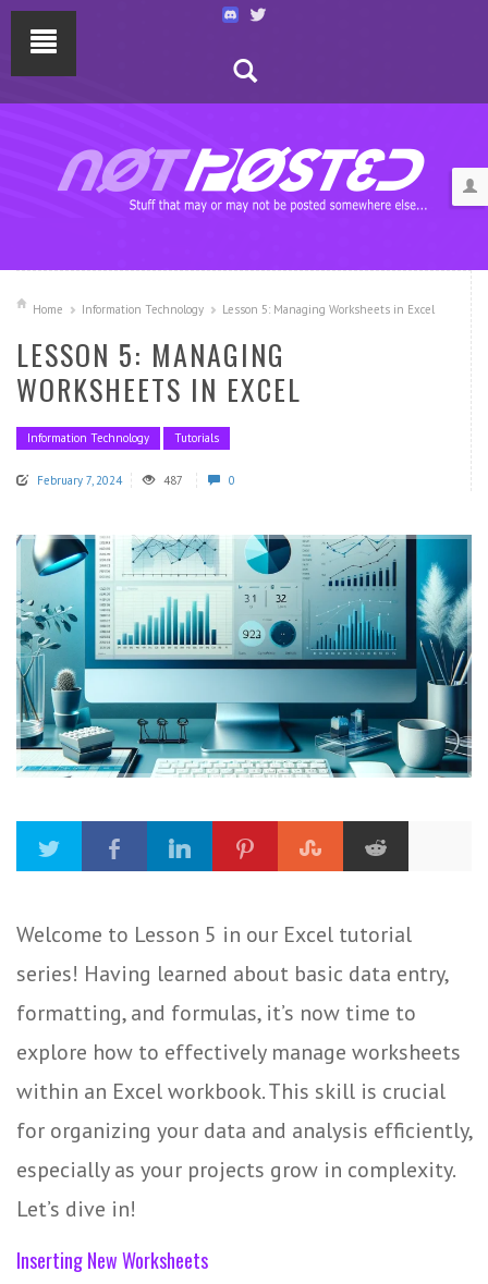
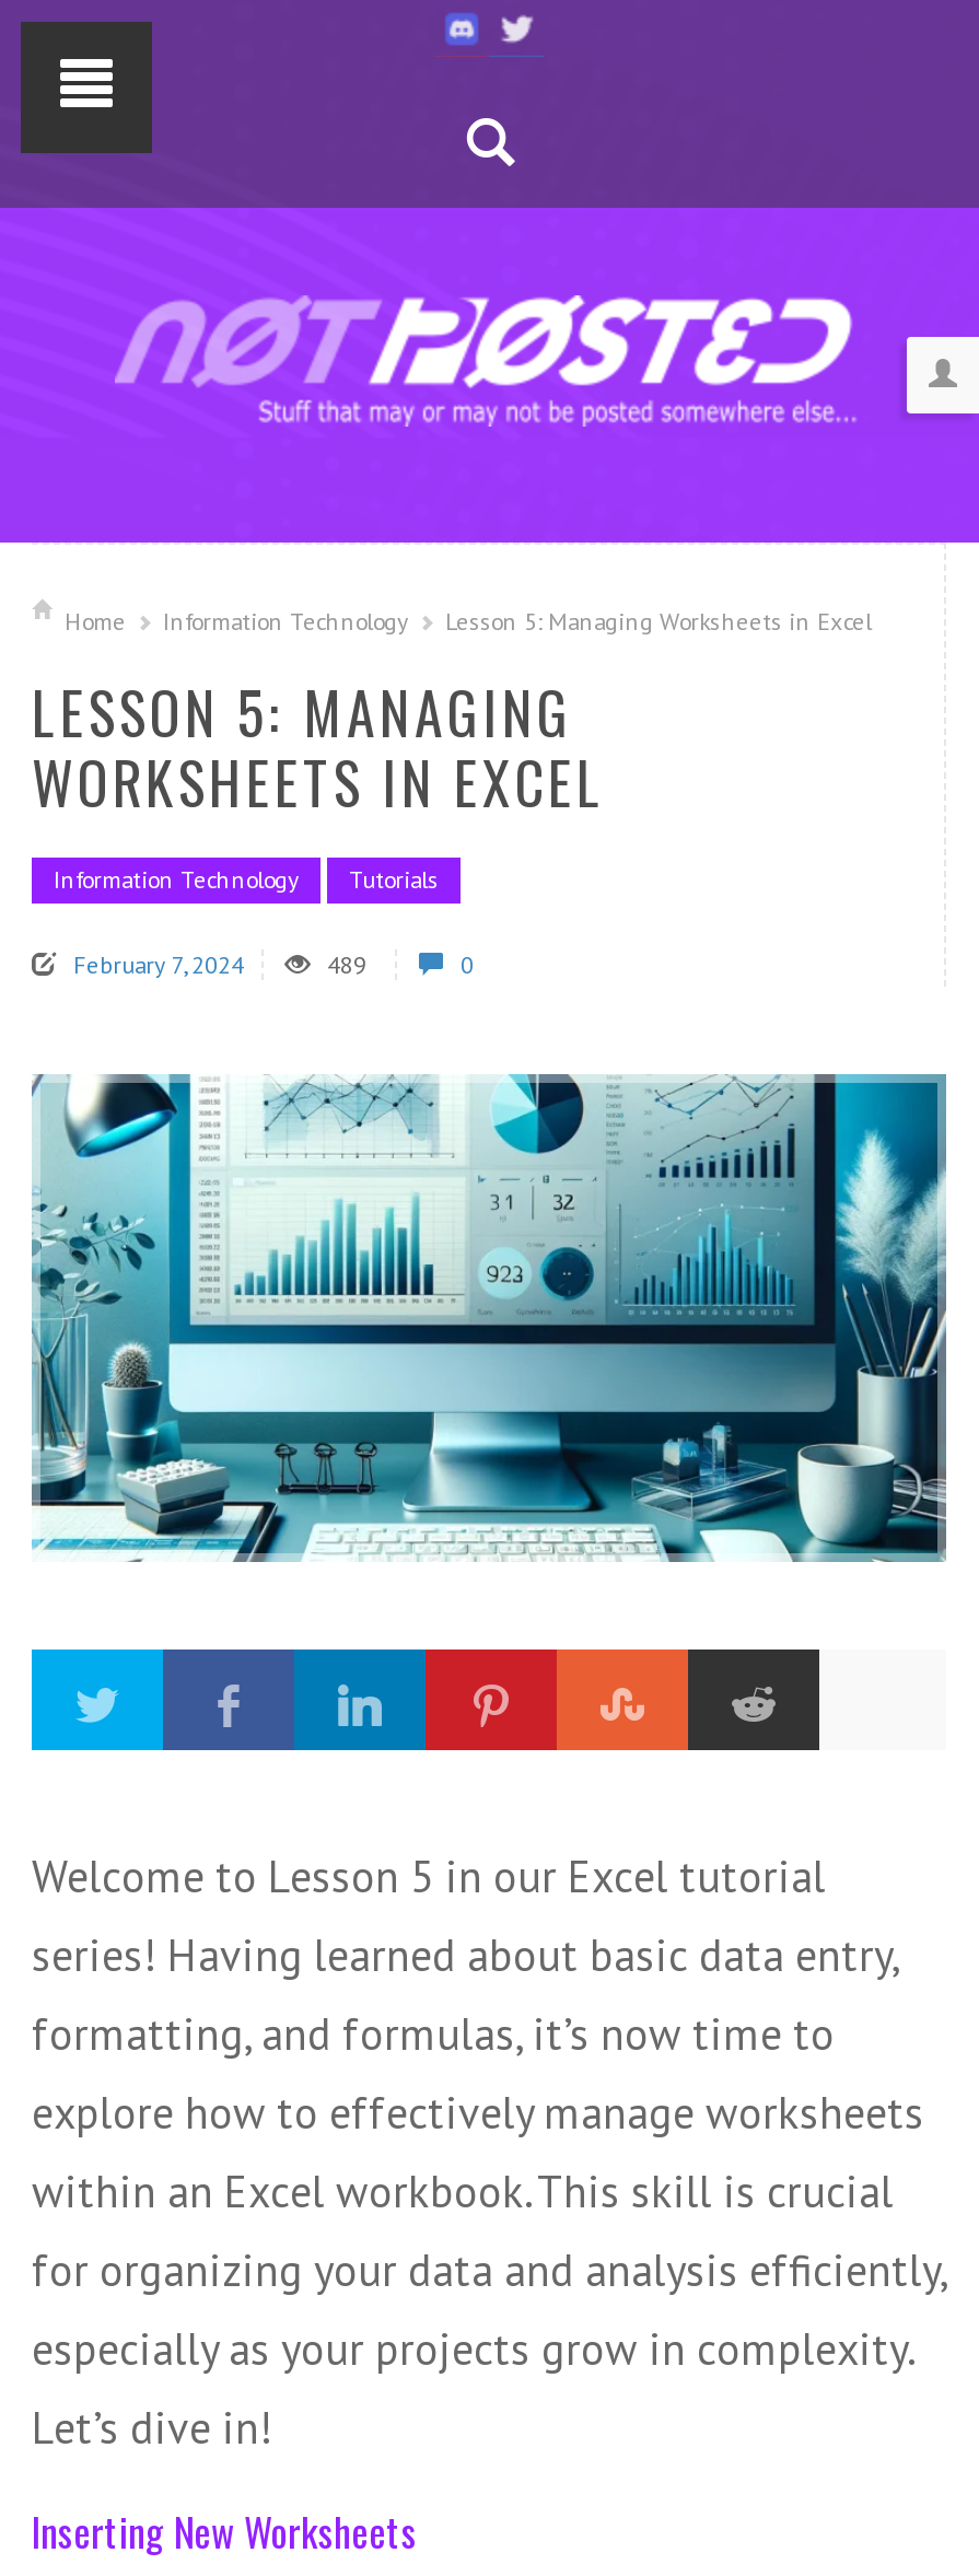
- 487
+ 489
